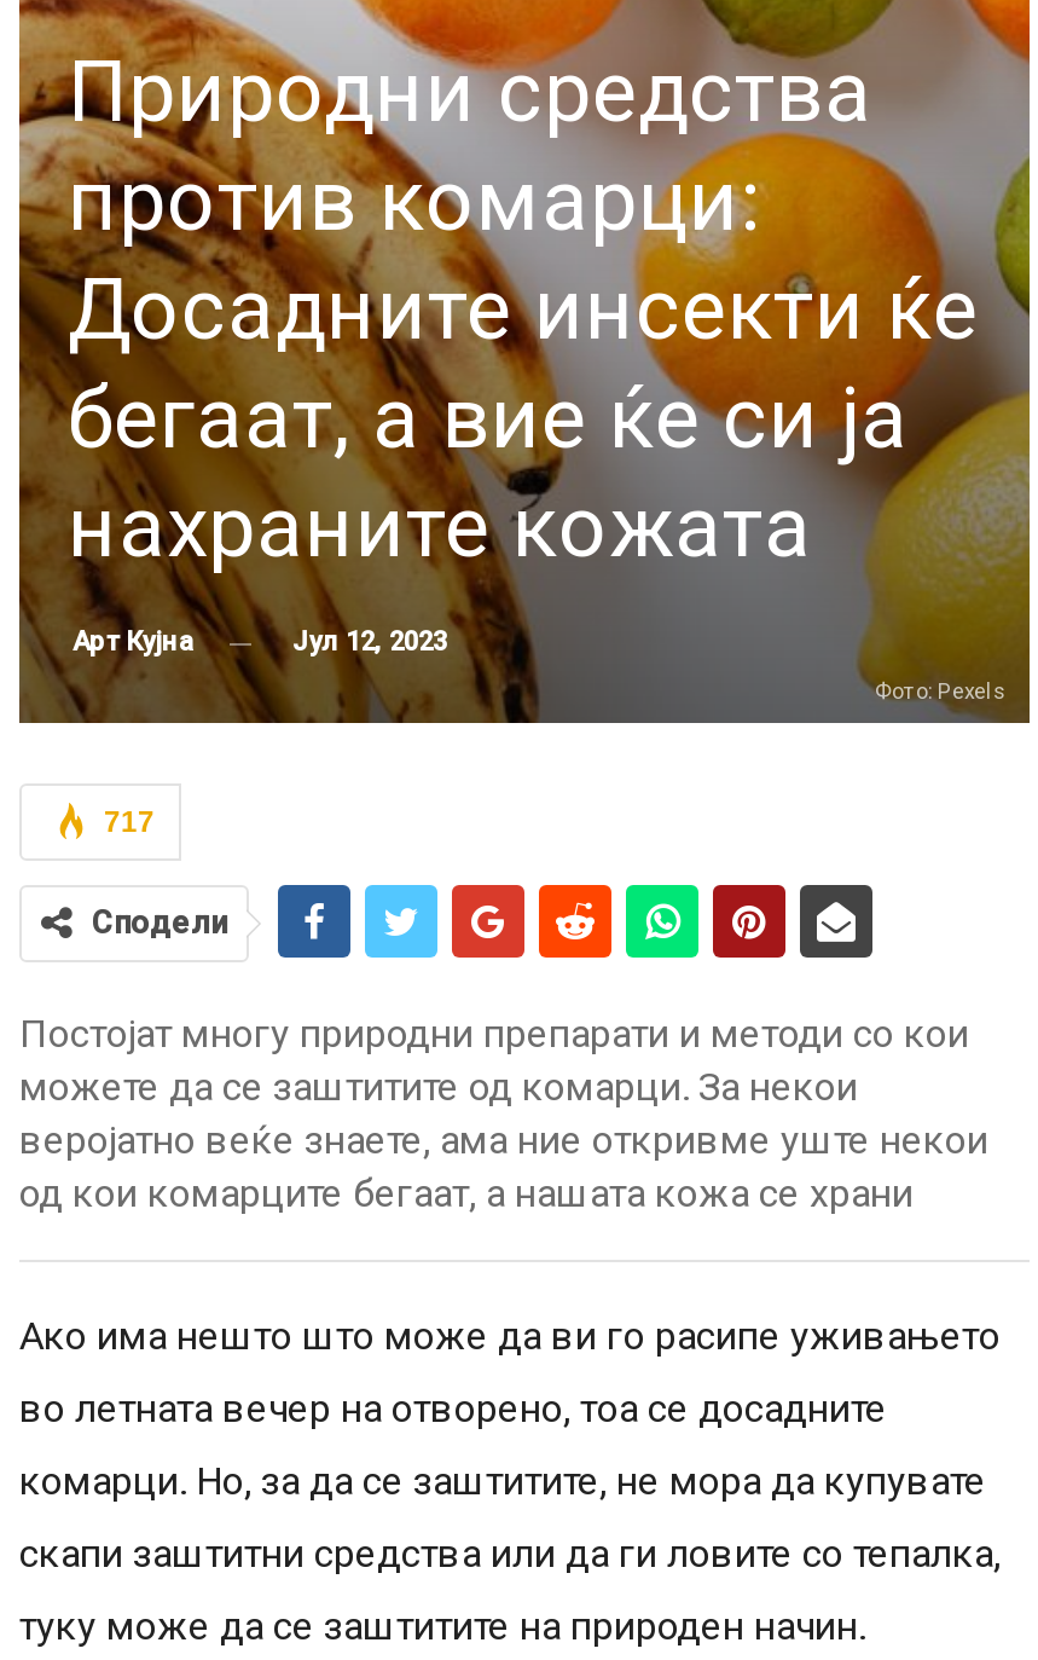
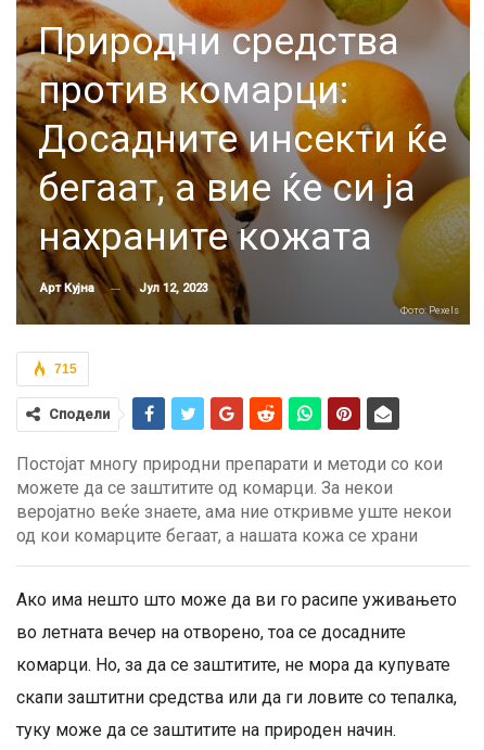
- 717
+ 715
